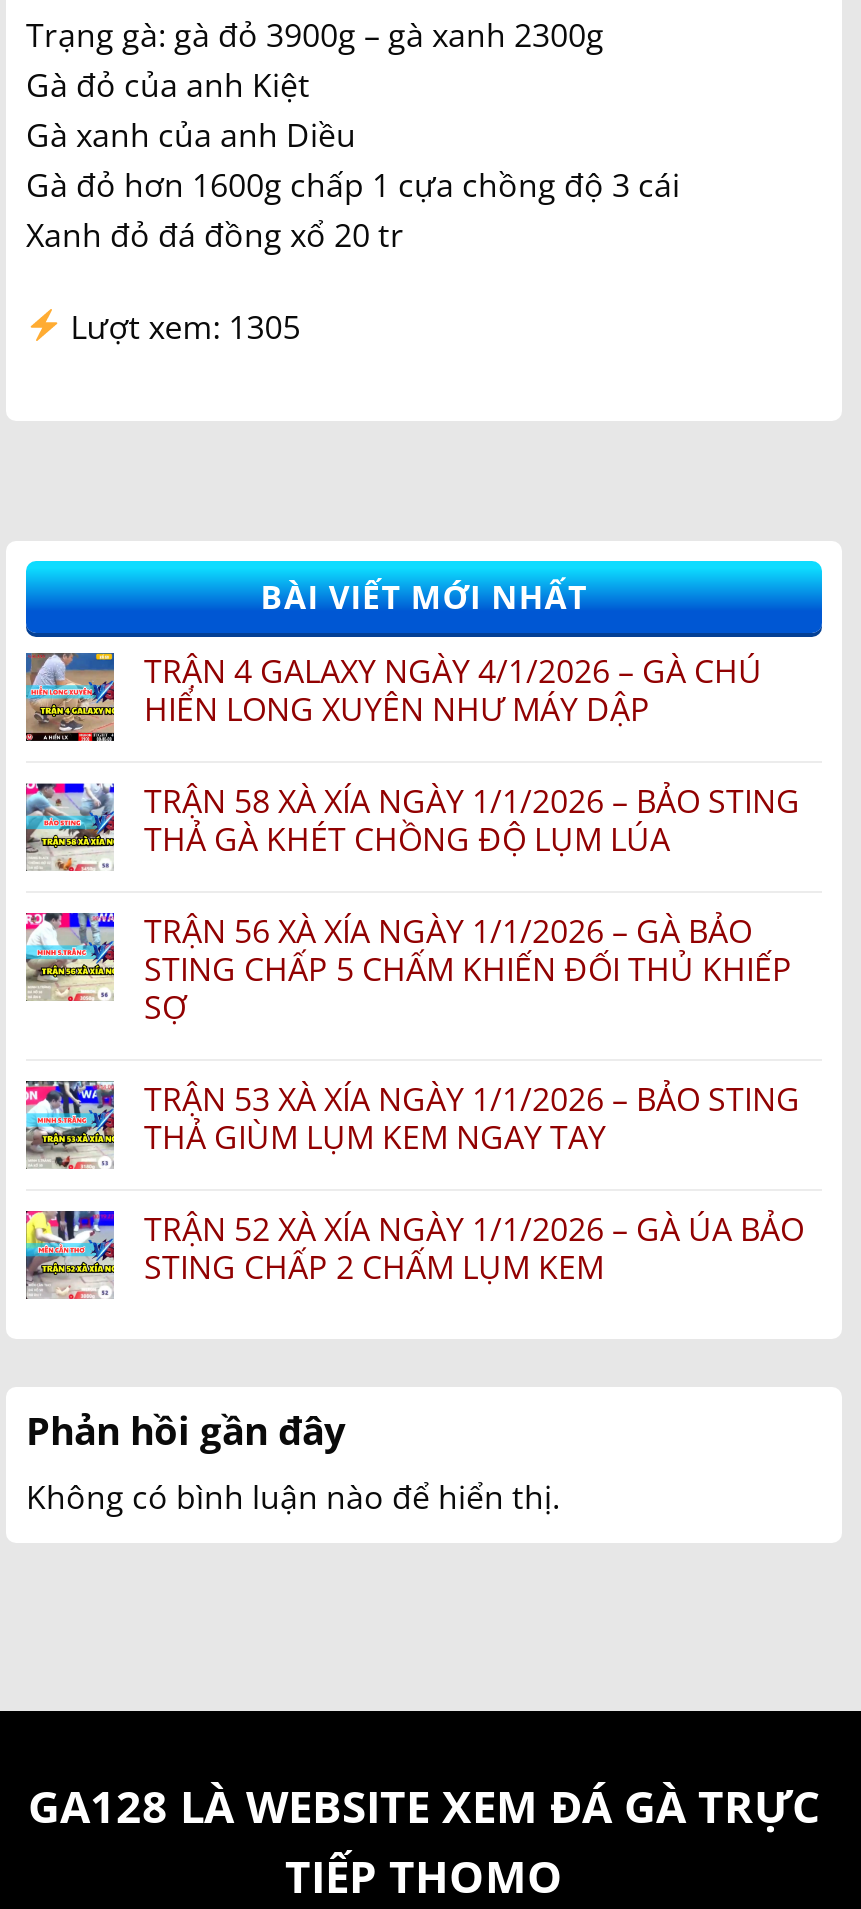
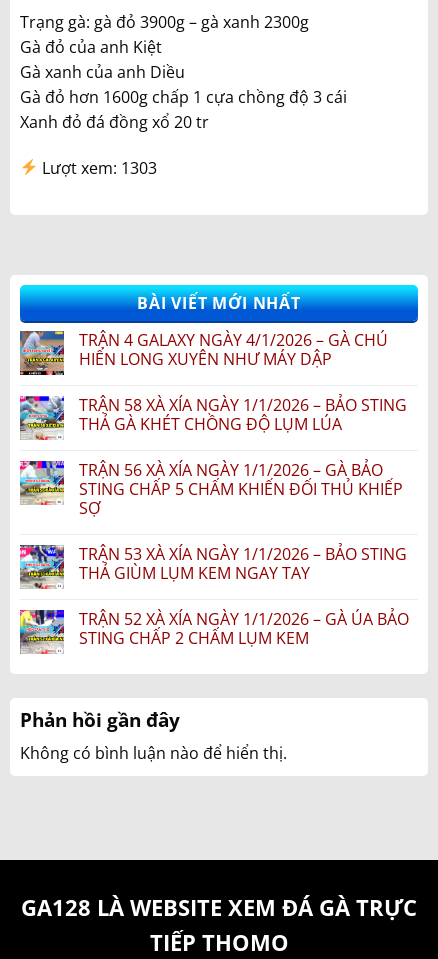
- Lượt xem: 1305
+ Lượt xem: 1303
